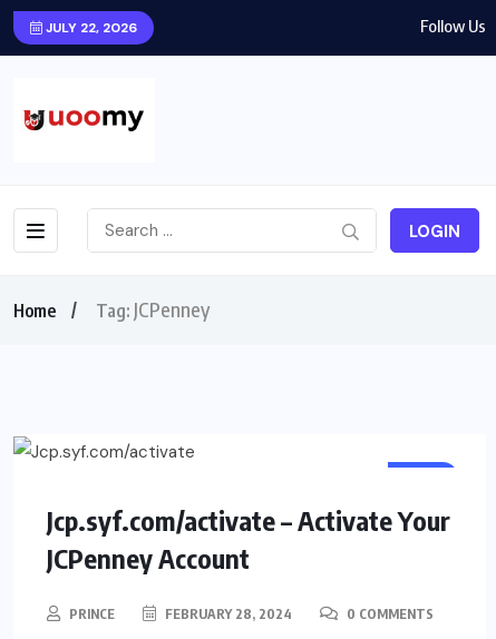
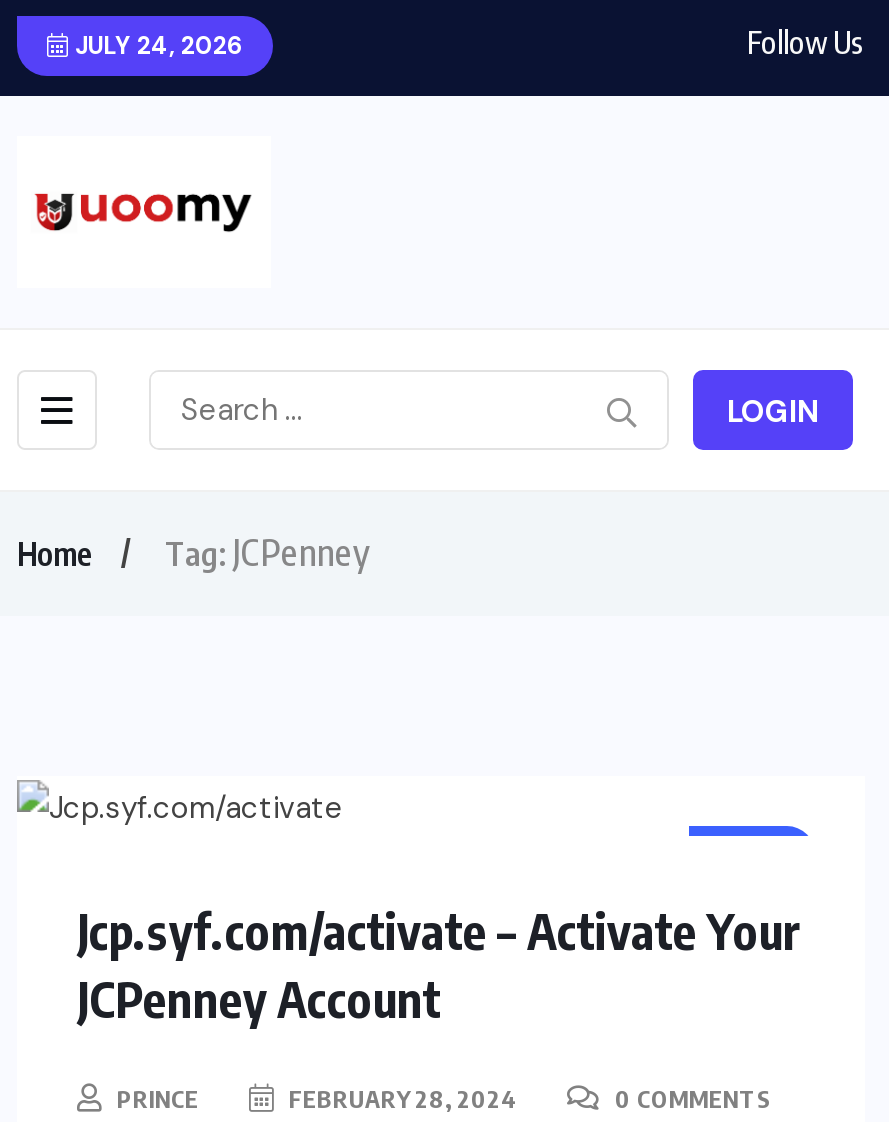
- JULY 22, 2026
+ JULY 24, 2026
